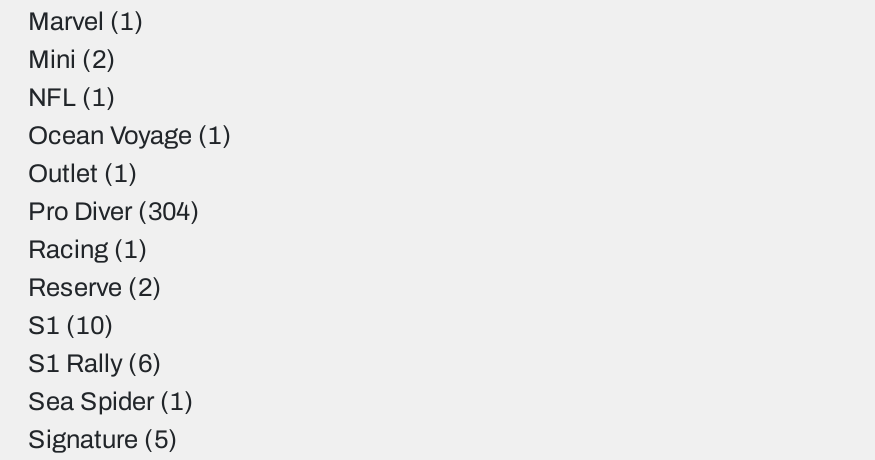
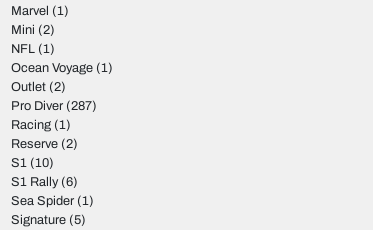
- Outlet (1)
+ Outlet (2)

- Pro Diver (304)
+ Pro Diver (287)
